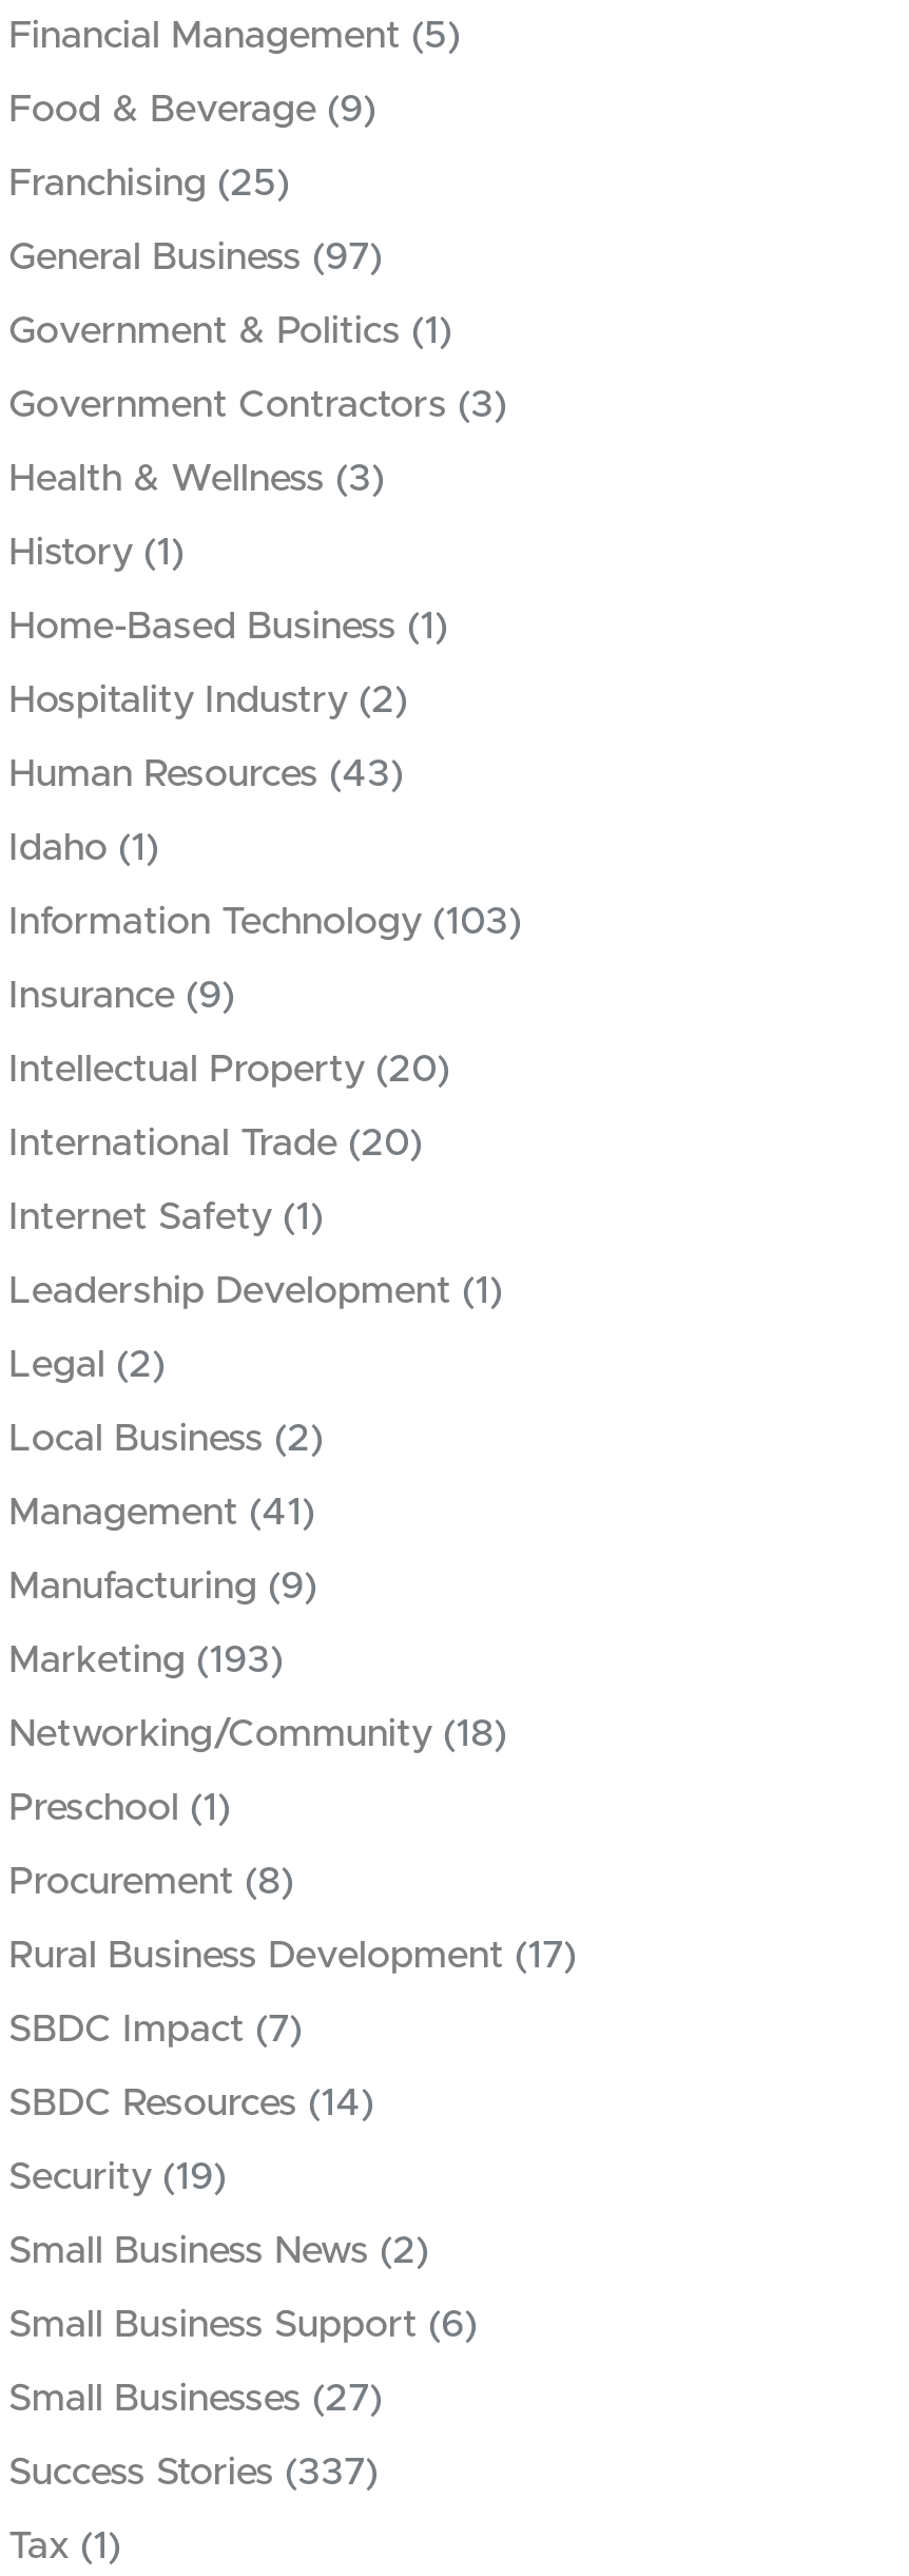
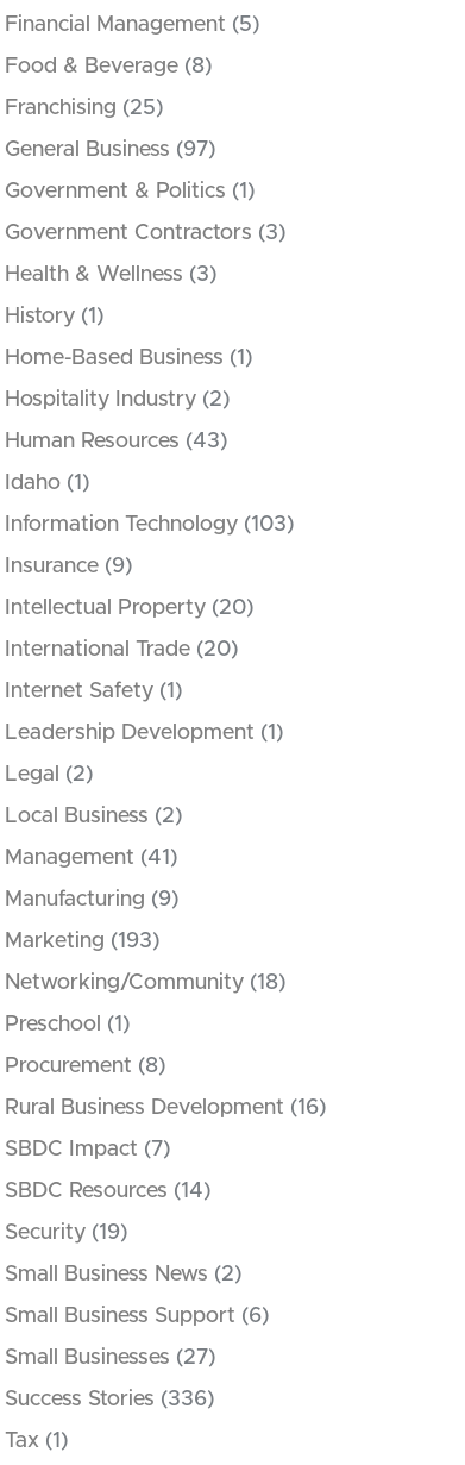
- Food & Beverage (9)
+ Food & Beverage (8)

- Rural Business Development (17)
+ Rural Business Development (16)

- Success Stories (337)
+ Success Stories (336)
